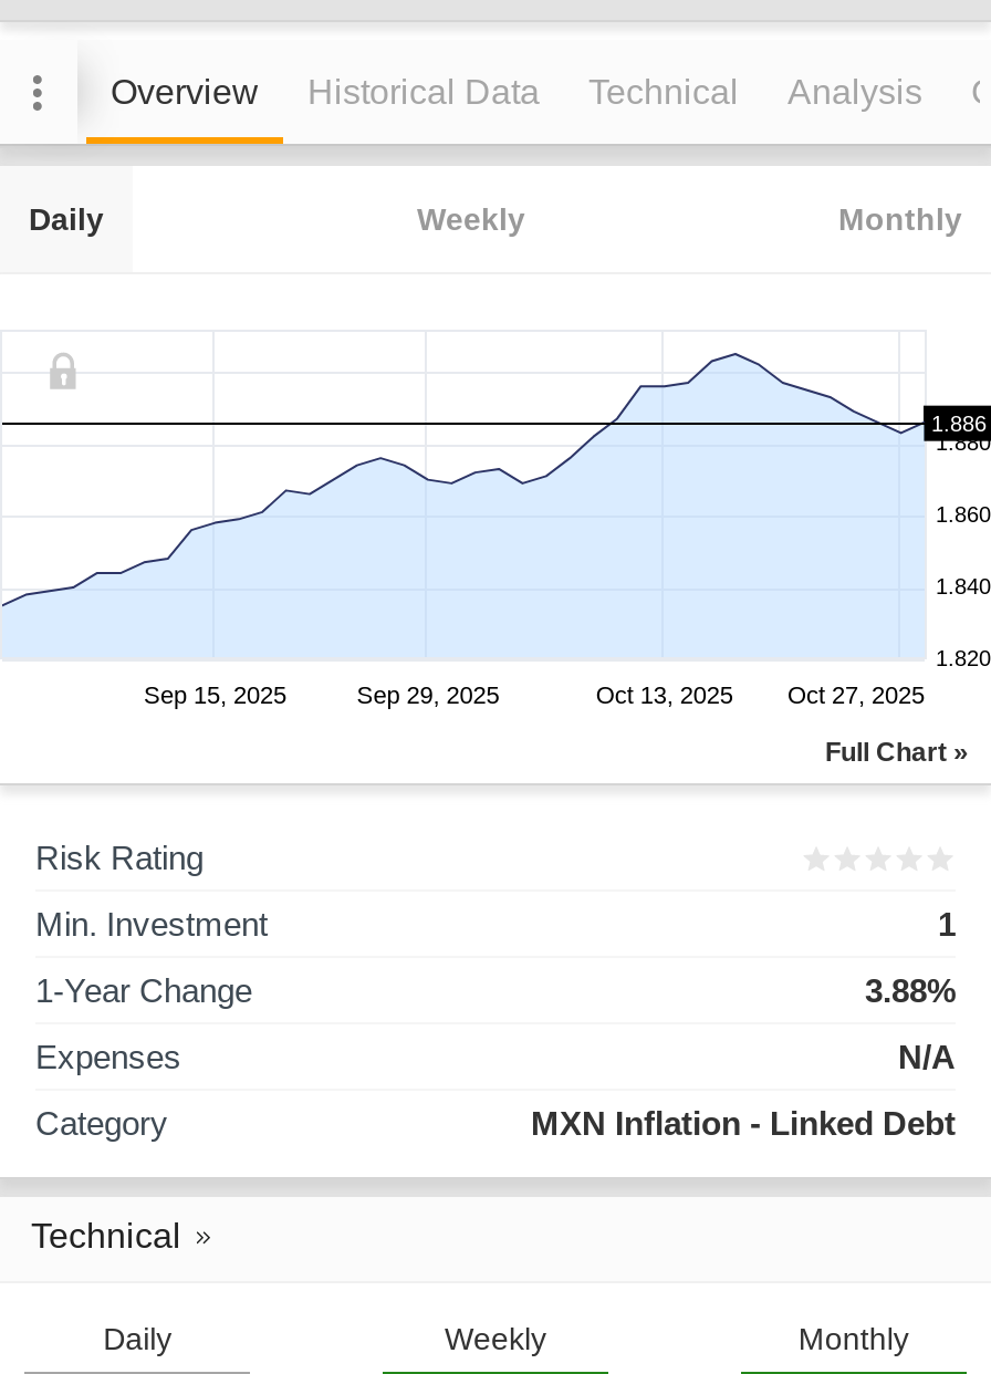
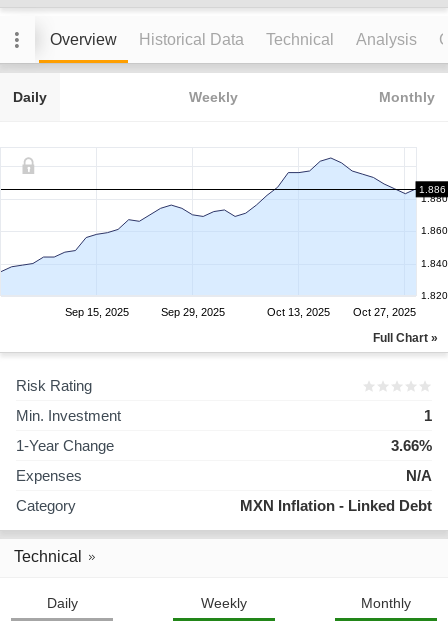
- 3.88%
+ 3.66%
